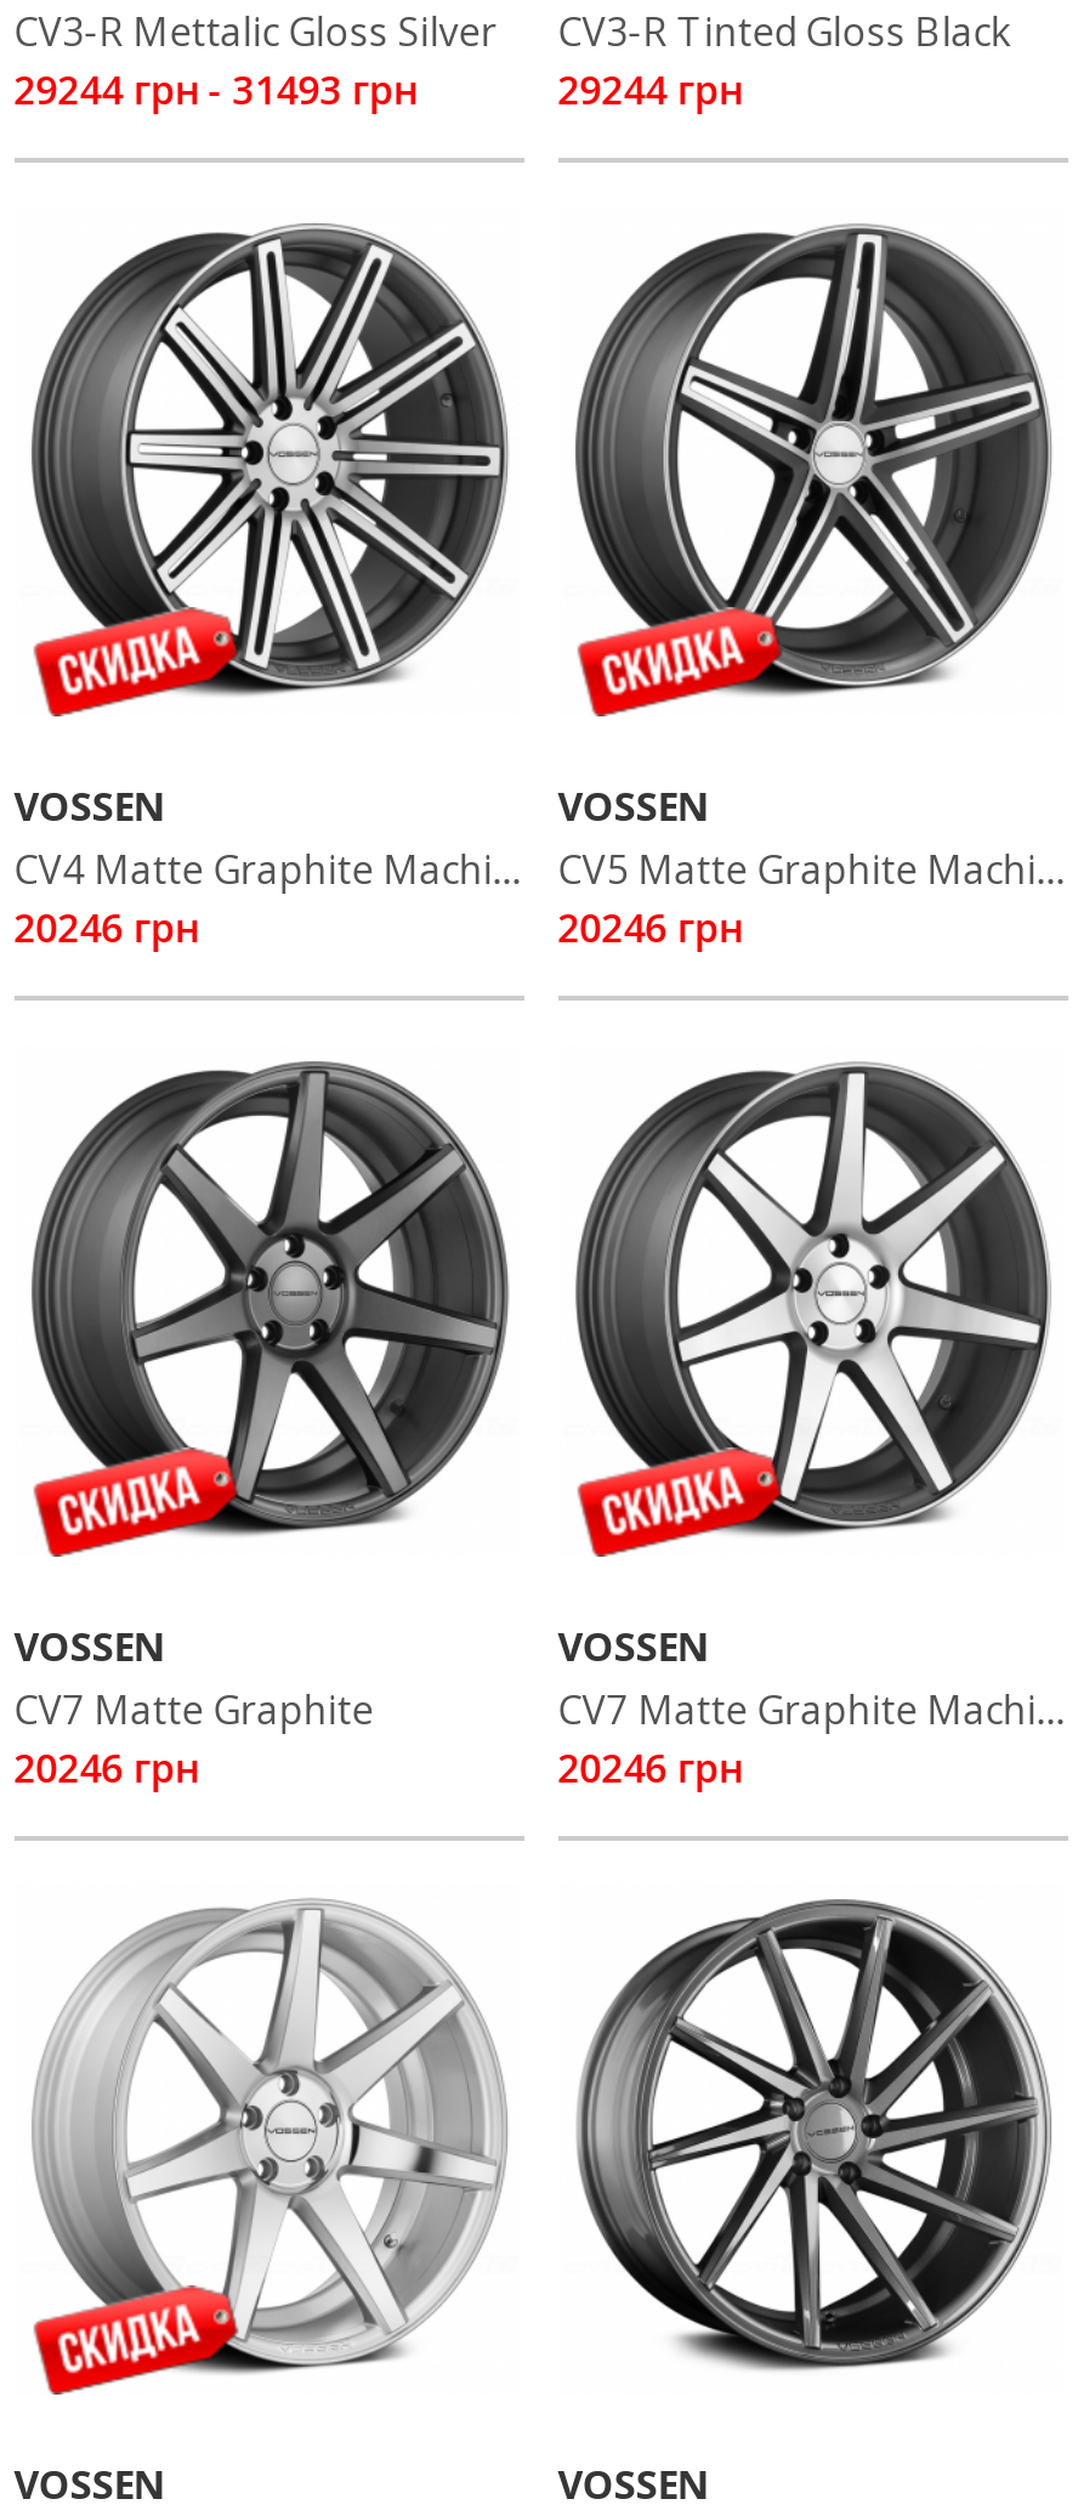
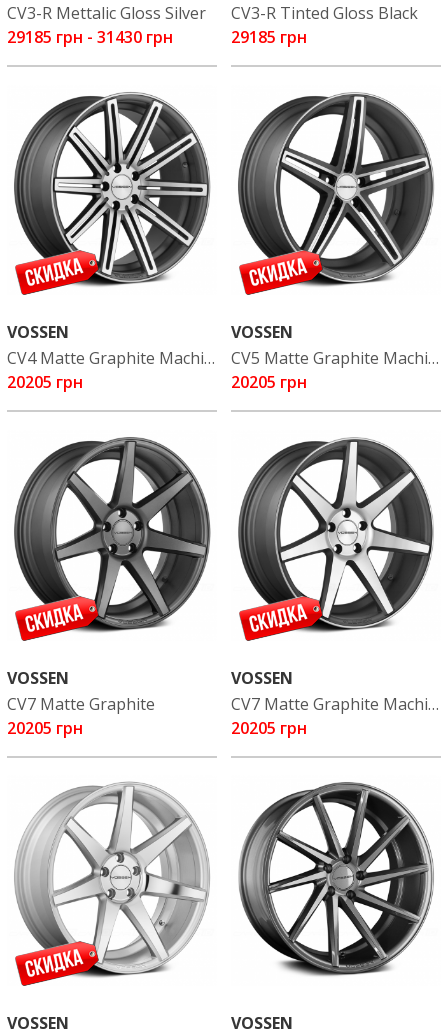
- 29244 грн - 31493 грн
+ 29185 грн - 31430 грн

- 29244 грн
+ 29185 грн

- 20246 грн
+ 20205 грн

- 20246 грн
+ 20205 грн

- 20246 грн
+ 20205 грн

- 20246 грн
+ 20205 грн
